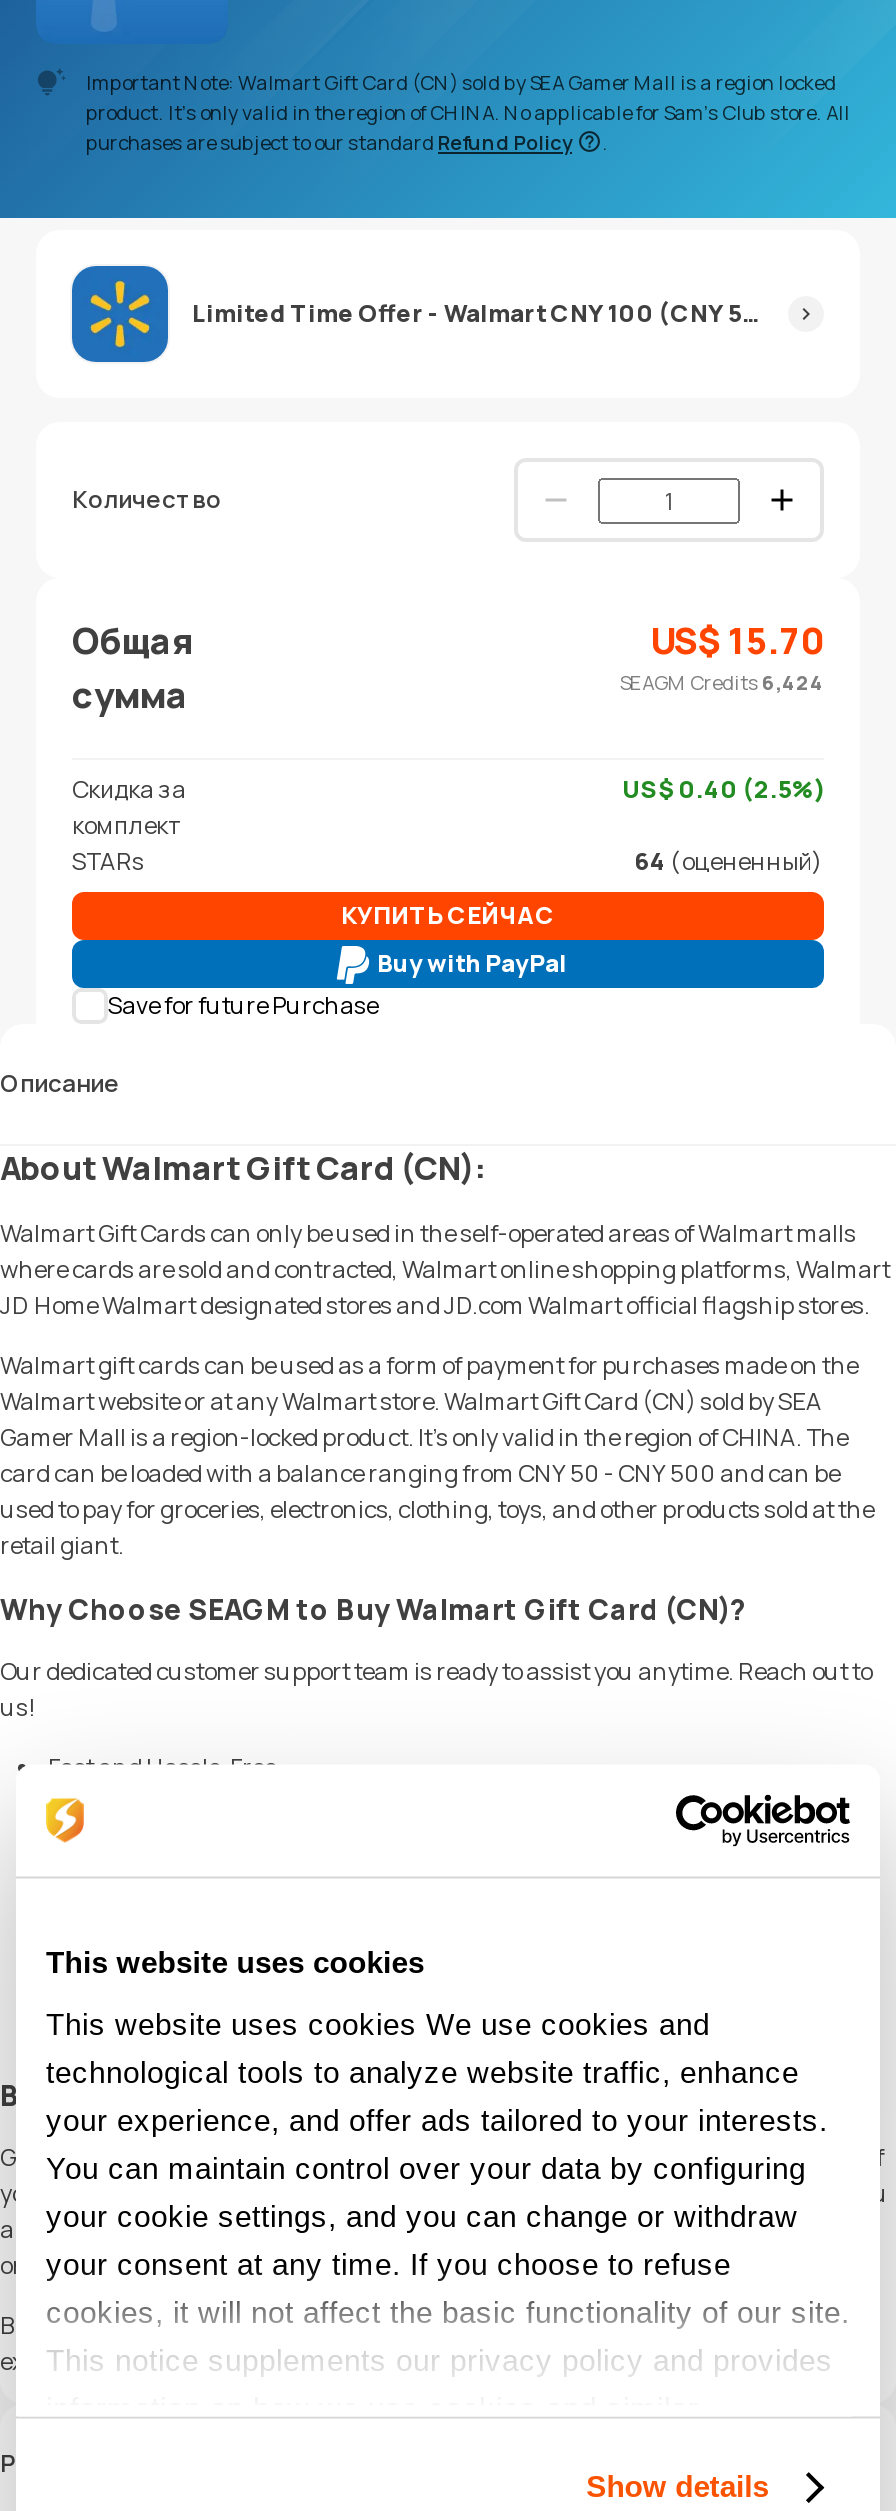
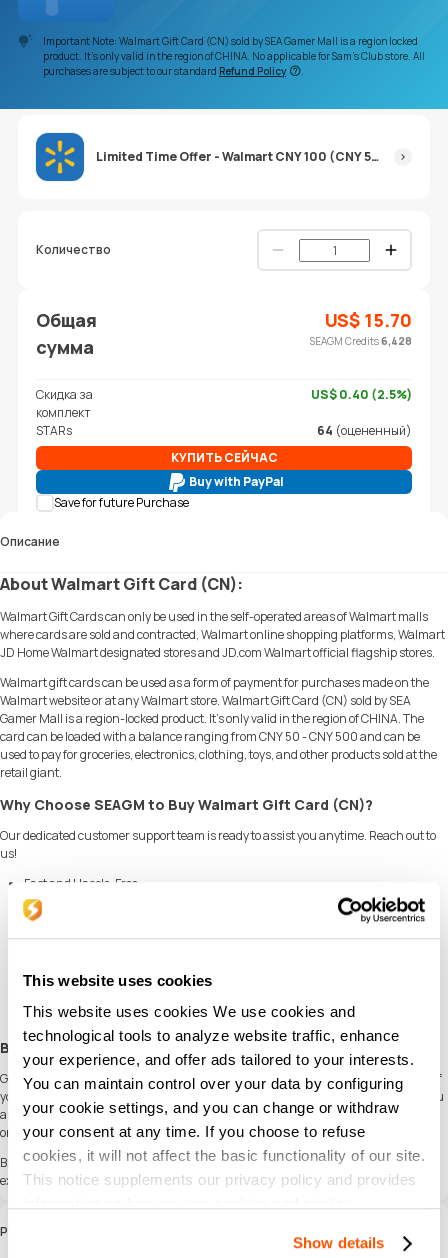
- SEAGM Credits 6,424
+ SEAGM Credits 6,428
